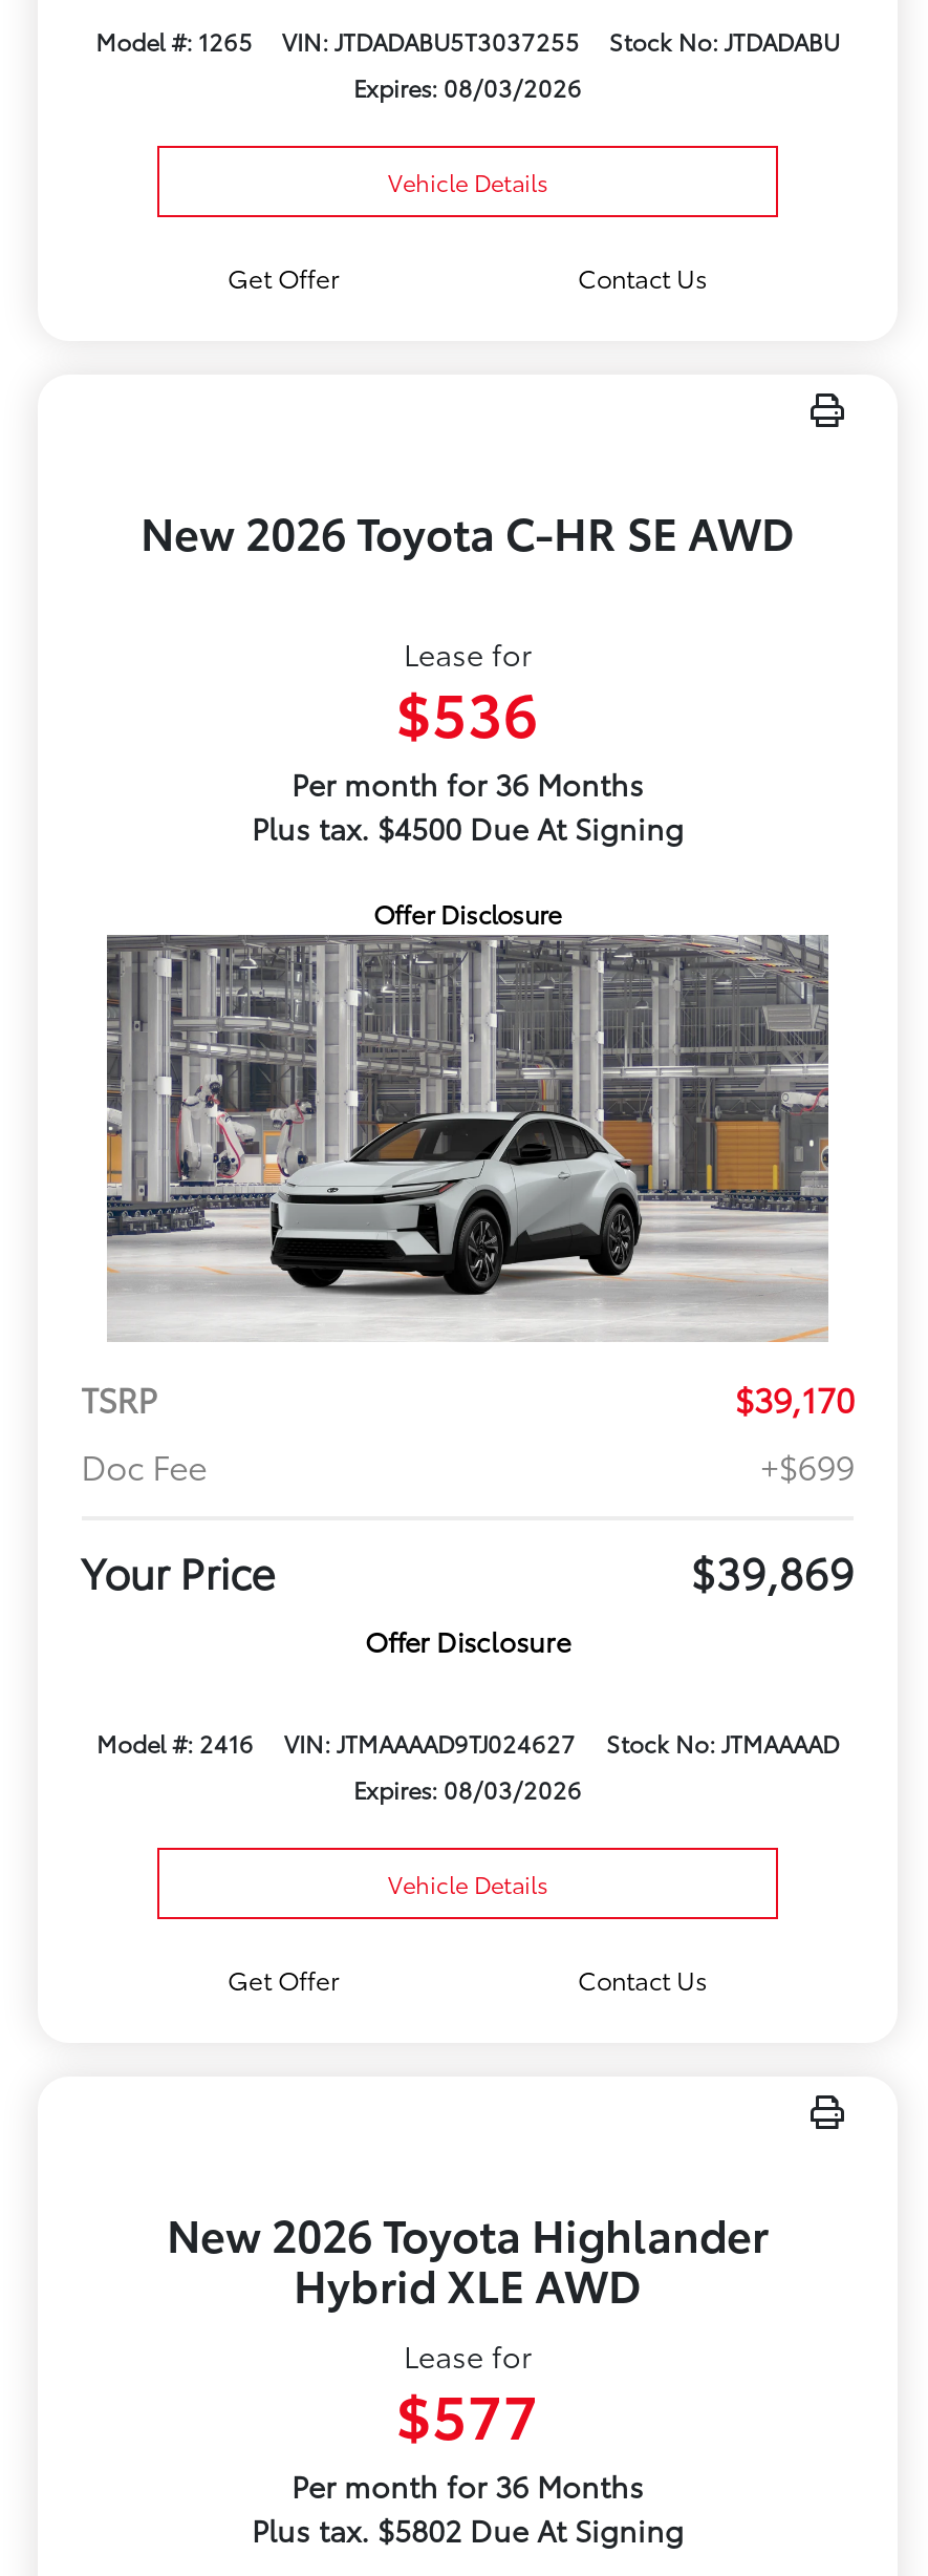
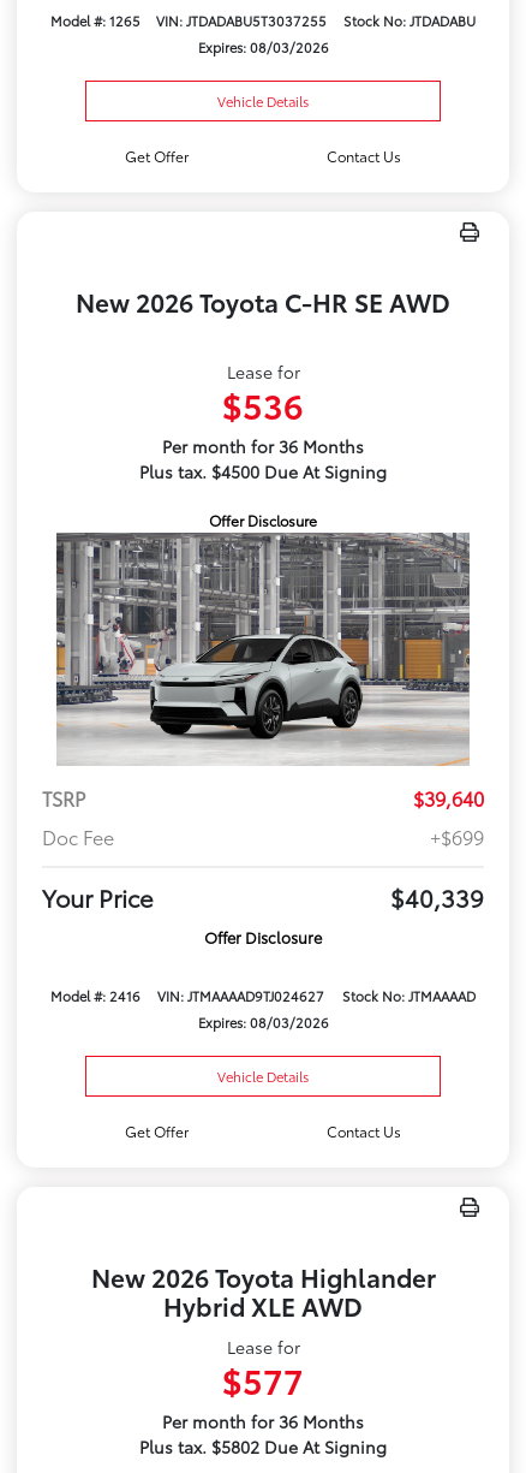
- $39,170
+ $39,640

- $39,869
+ $40,339
